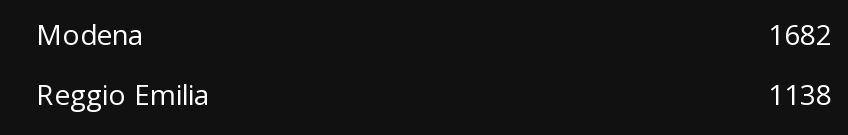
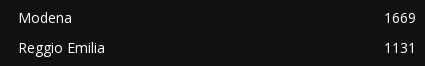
- 1682
+ 1669

- 1138
+ 1131
